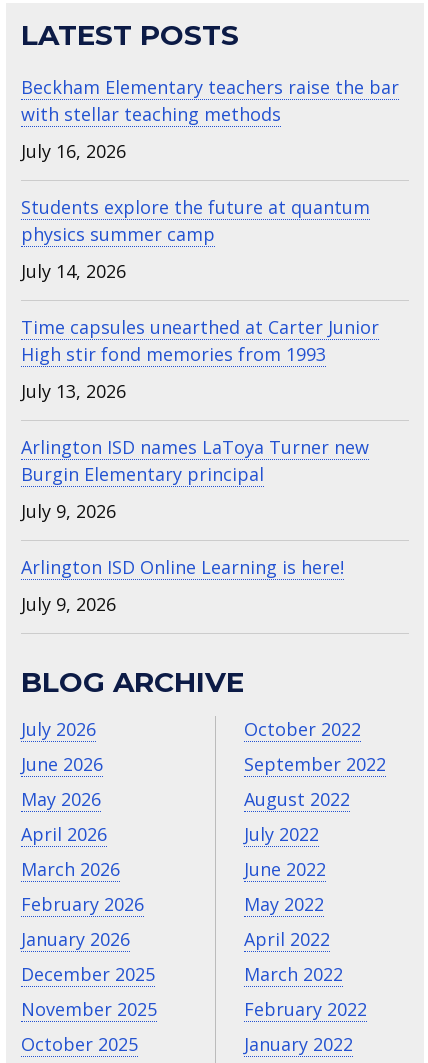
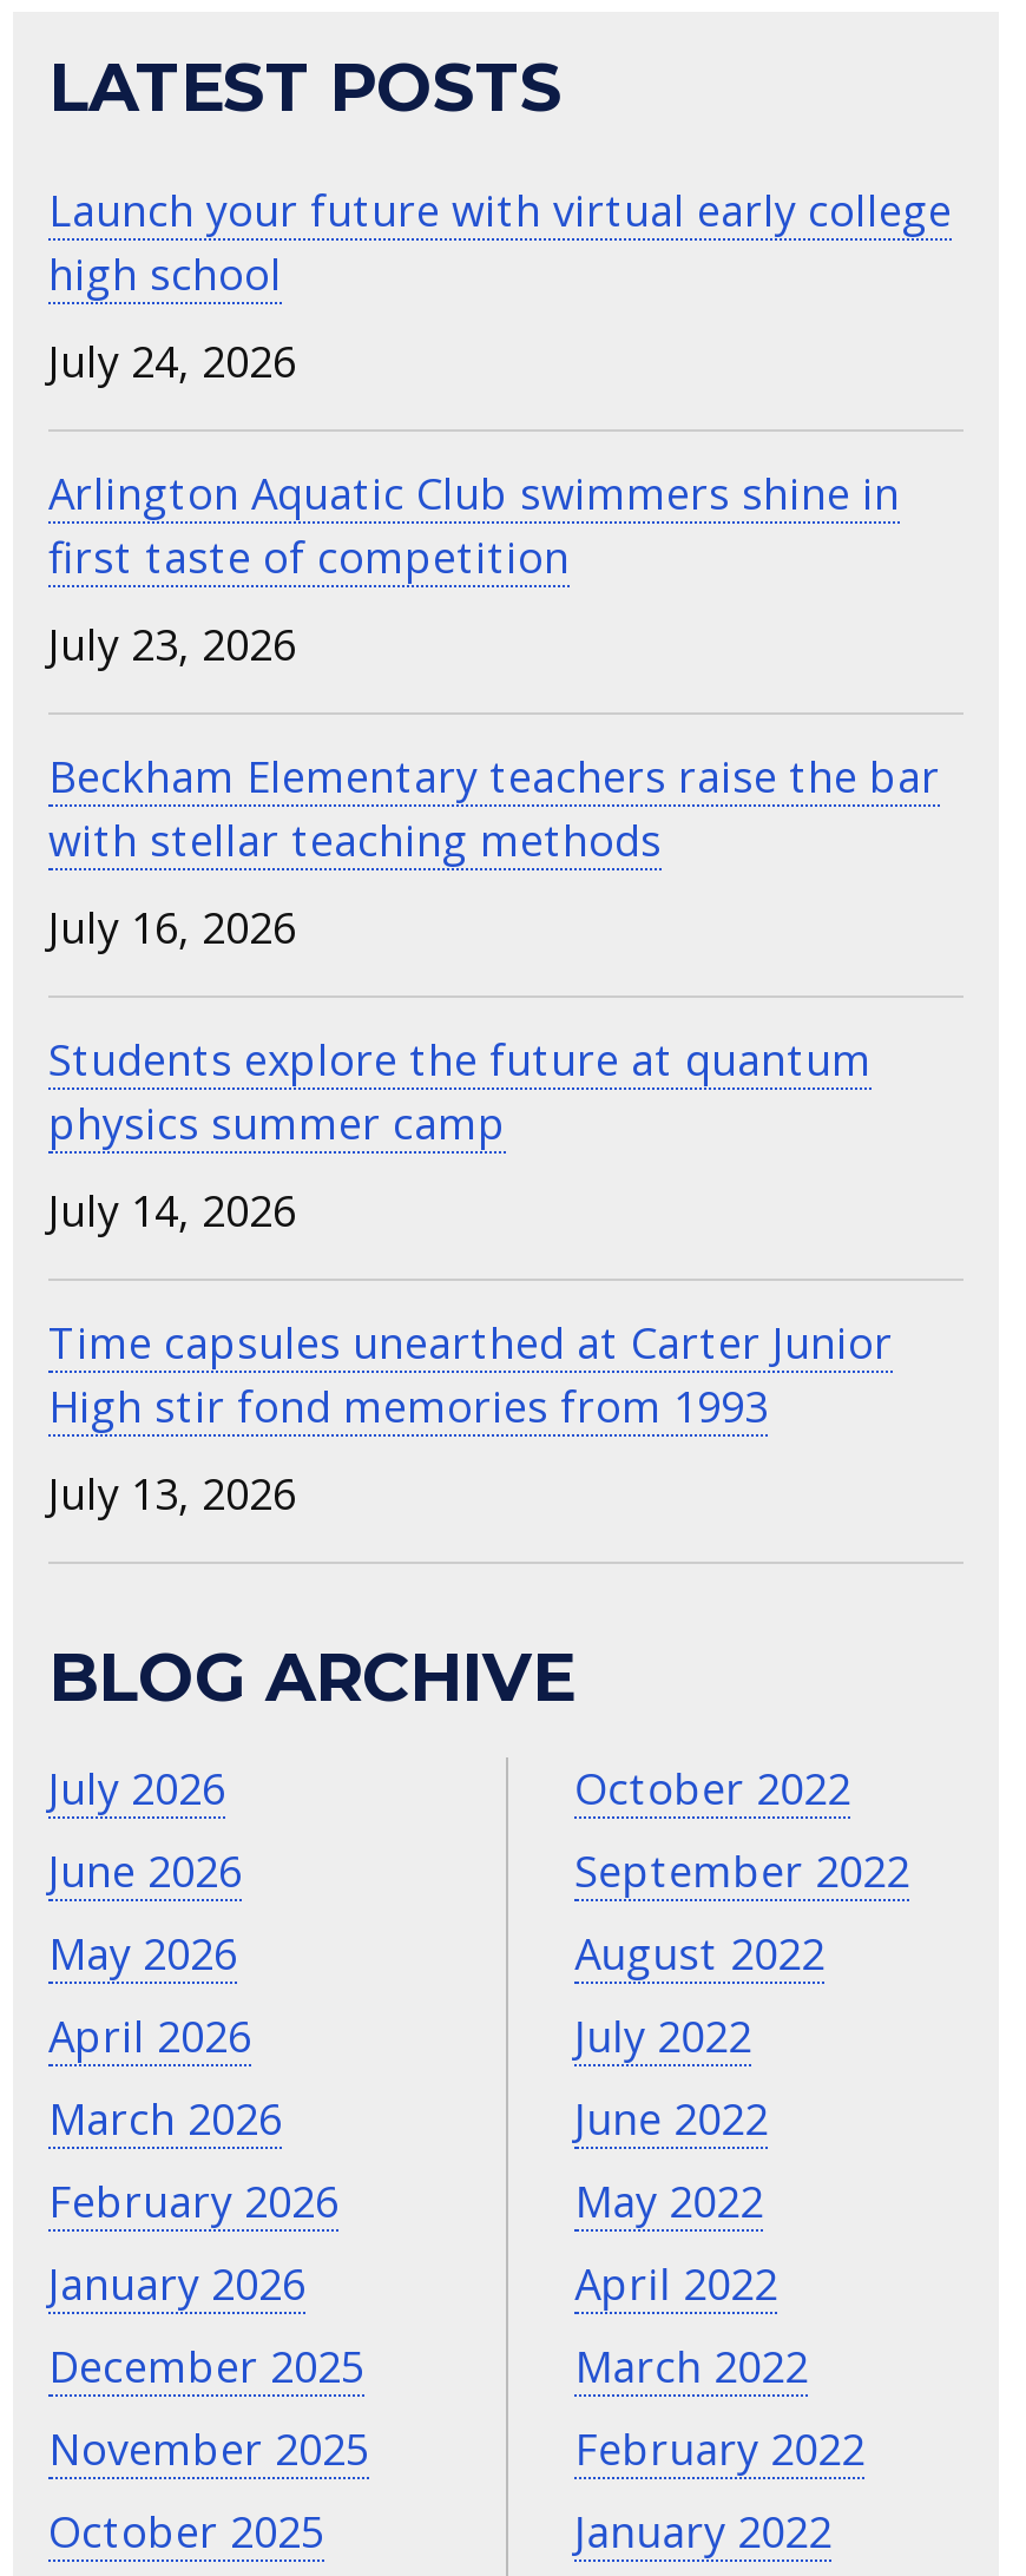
+ Launch your future with virtual early college
+ high school
+ July 24, 2026
+ Arlington Aquatic Club swimmers shine in
+ first taste of competition
+ July 23, 2026

moved down: Beckham Elementary teachers raise the bar | with stellar teaching methods | July 16, 2026 | ... | High stir fond memories from 1993 | July 13, 2026

- Arlington ISD names LaToya Turner new
- Burgin Elementary principal
- July 9, 2026
- Arlington ISD Online Learning is here!
- July 9, 2026
